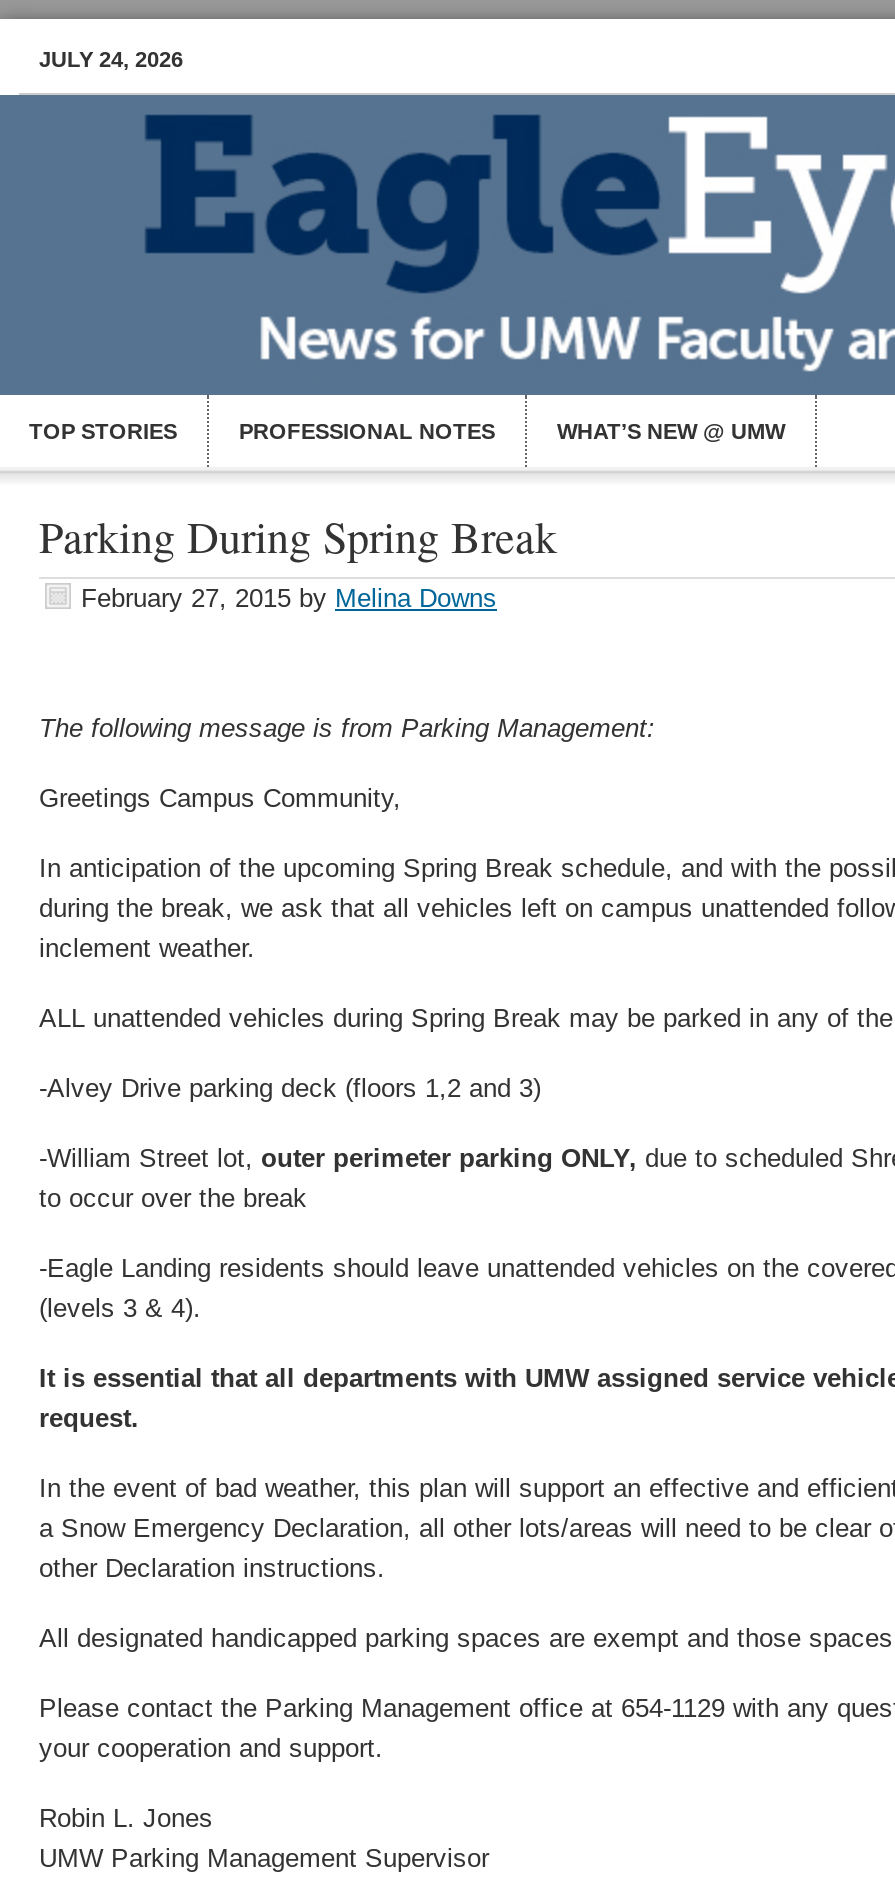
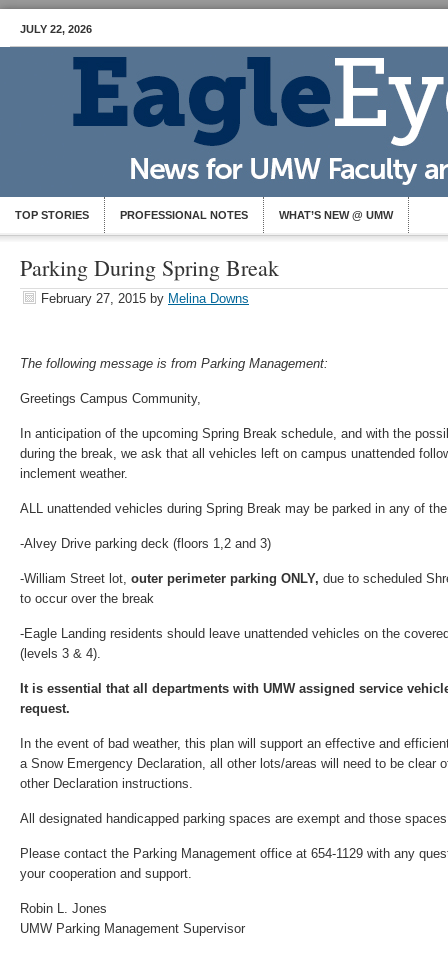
- JULY 24, 2026
+ JULY 22, 2026
